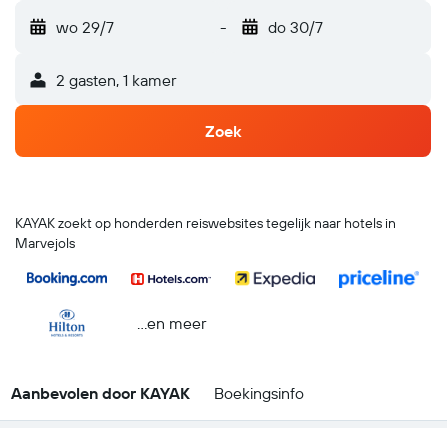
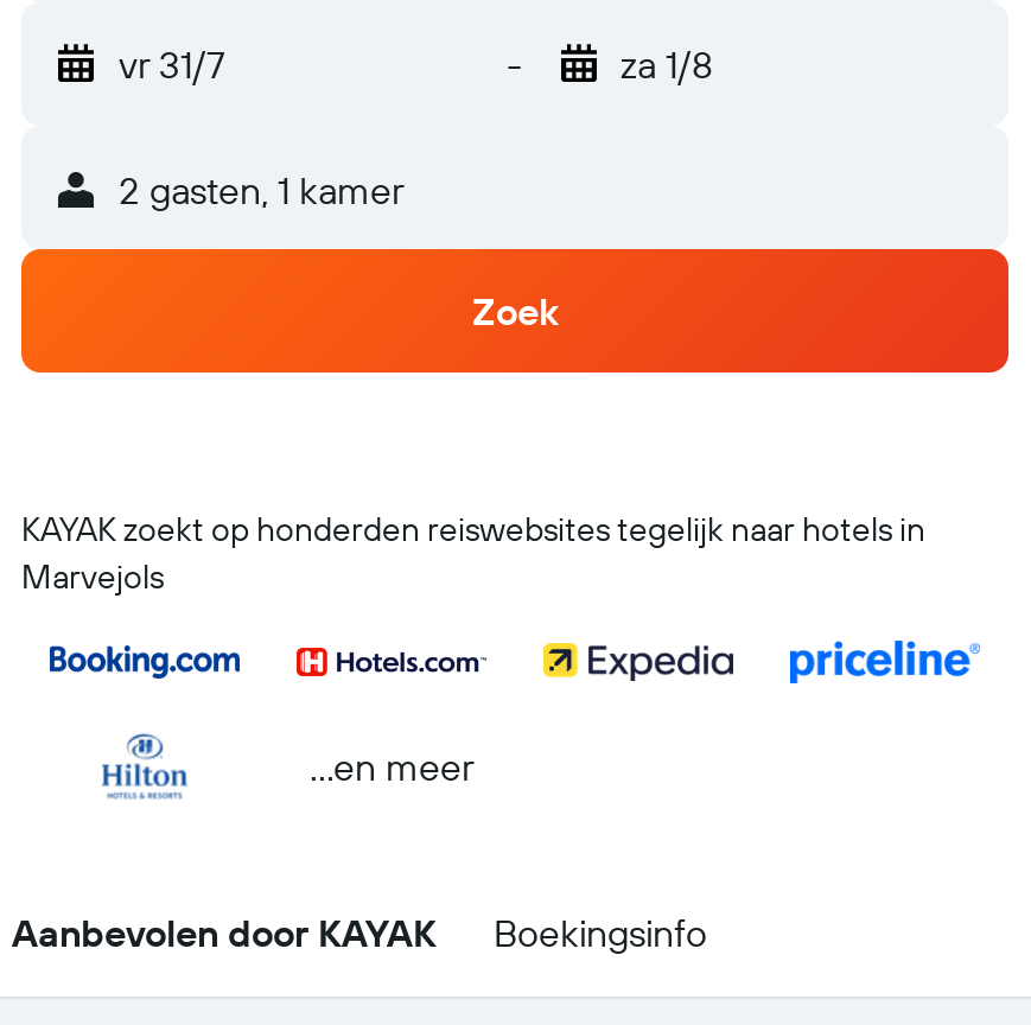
- wo 29/7
+ vr 31/7

- do 30/7
+ za 1/8
